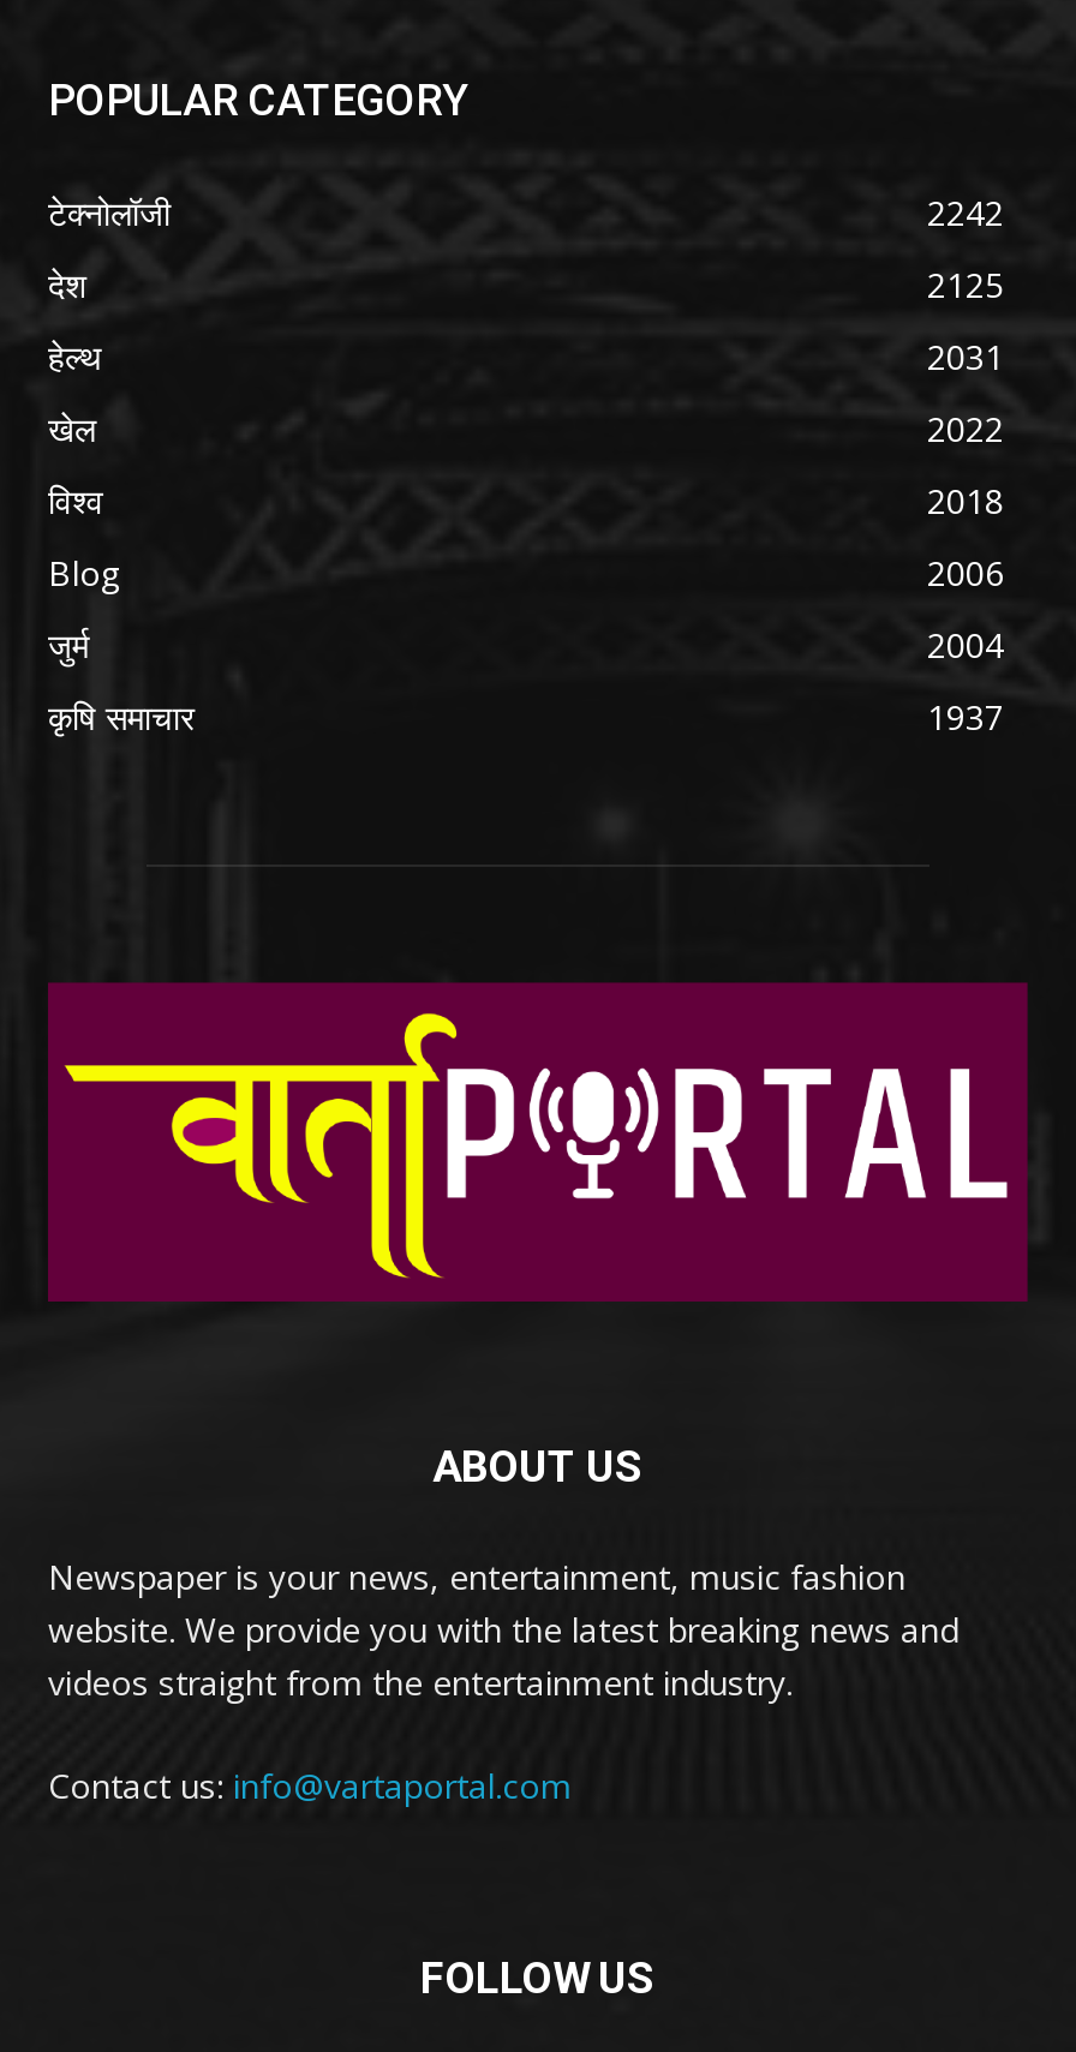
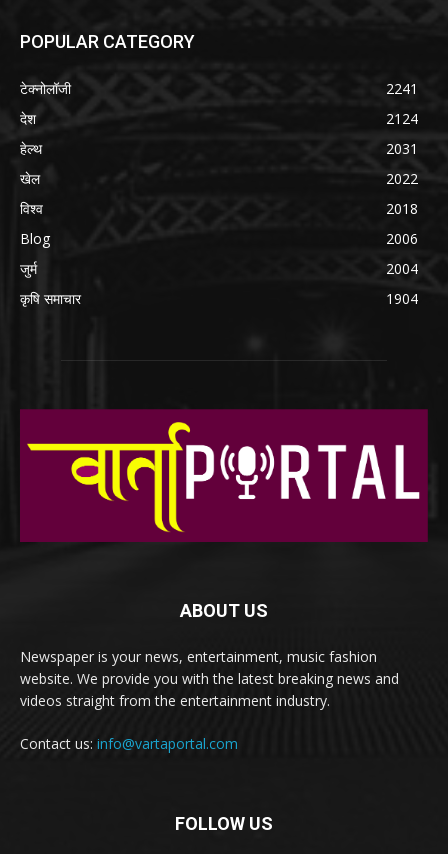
- 2242
+ 2241

- 2125
+ 2124

- 1937
+ 1904
